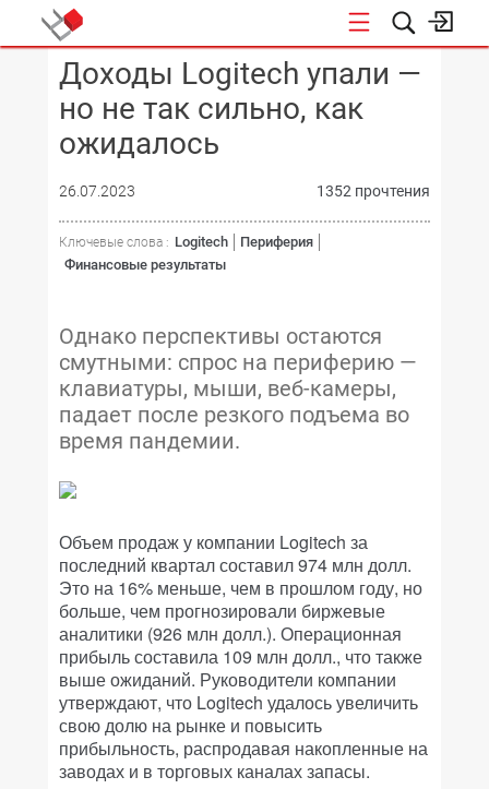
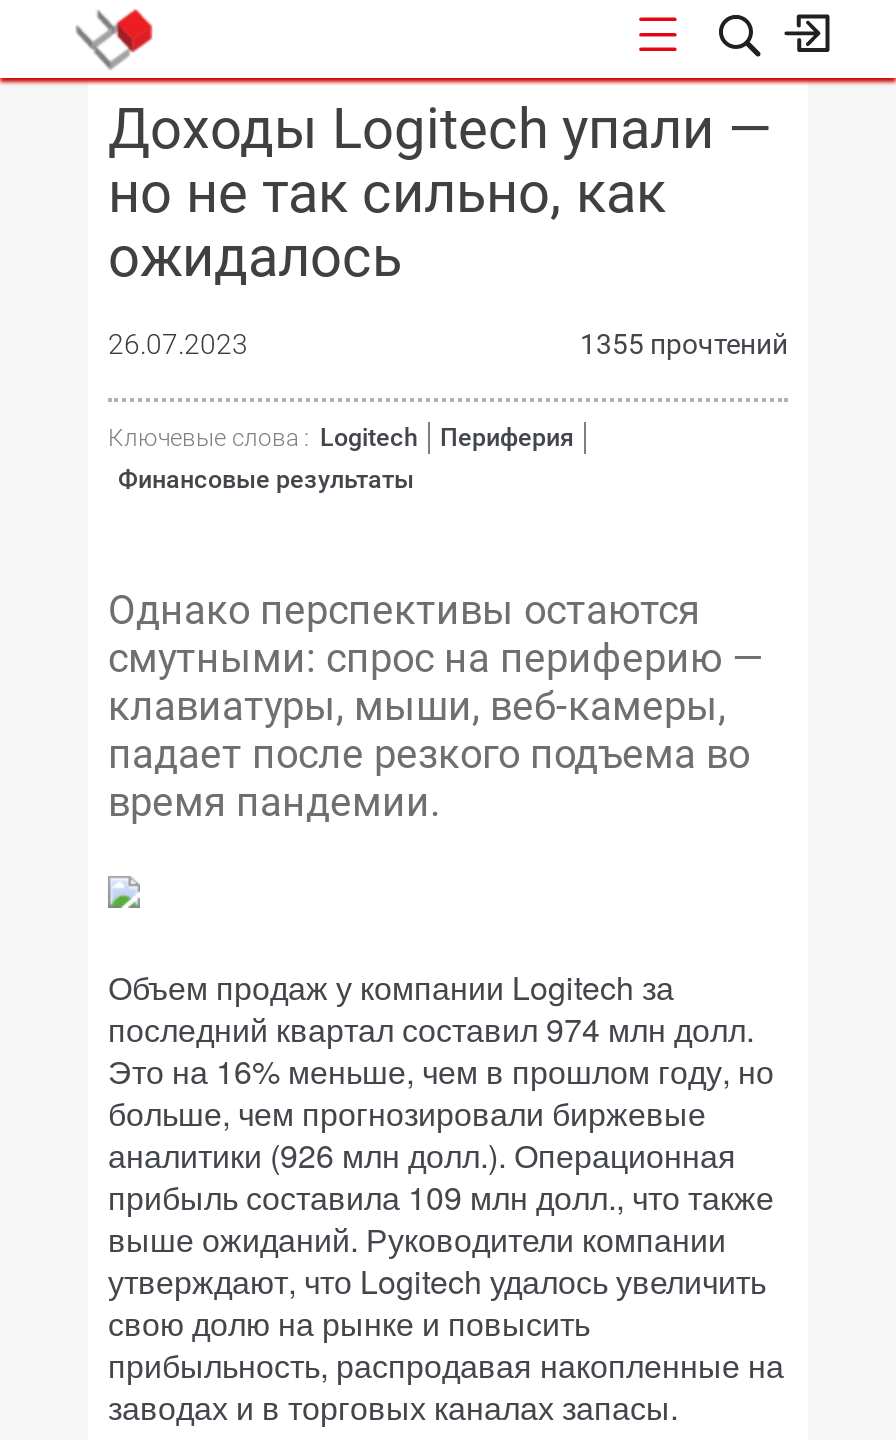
- 1352 прочтения
+ 1355 прочтений
